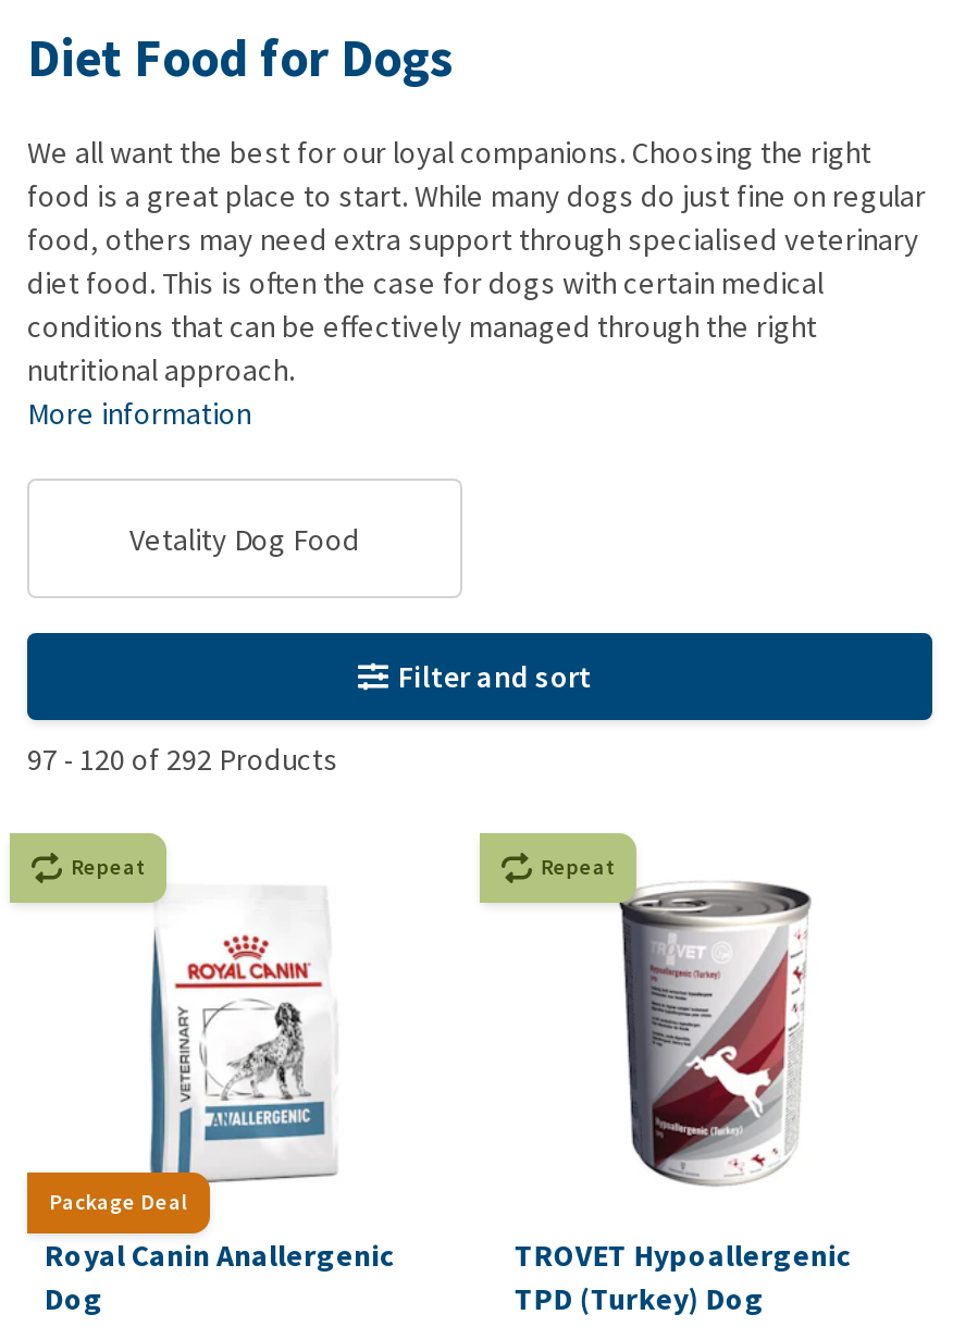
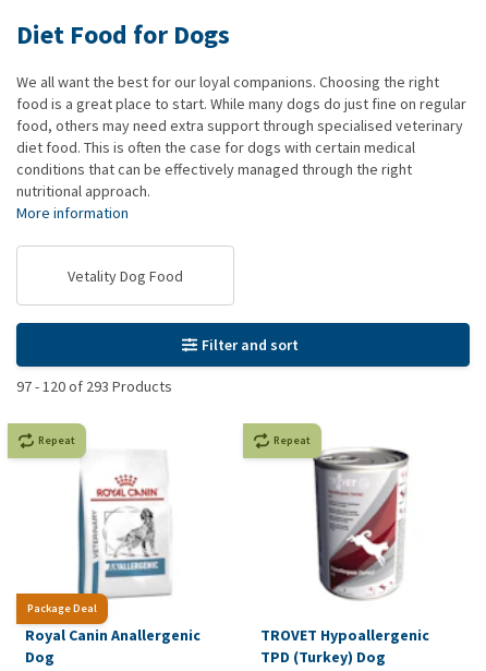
- 97 - 120 of 292 Products
+ 97 - 120 of 293 Products
